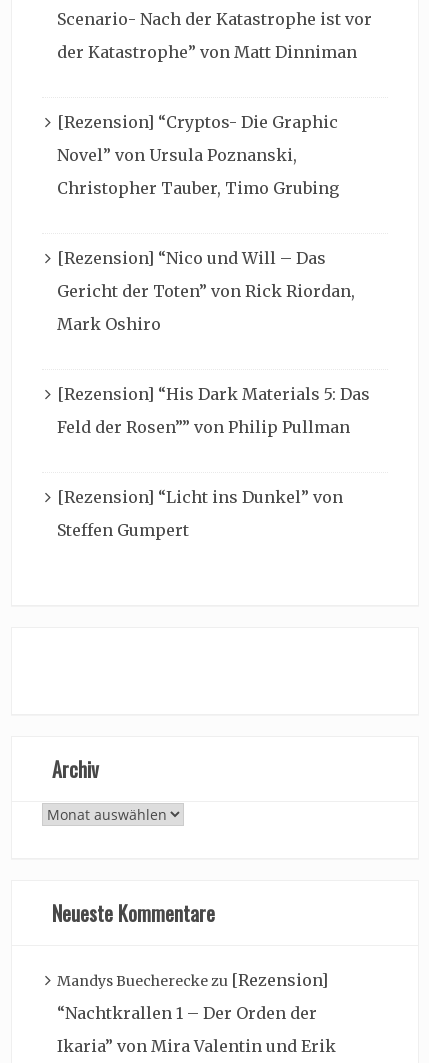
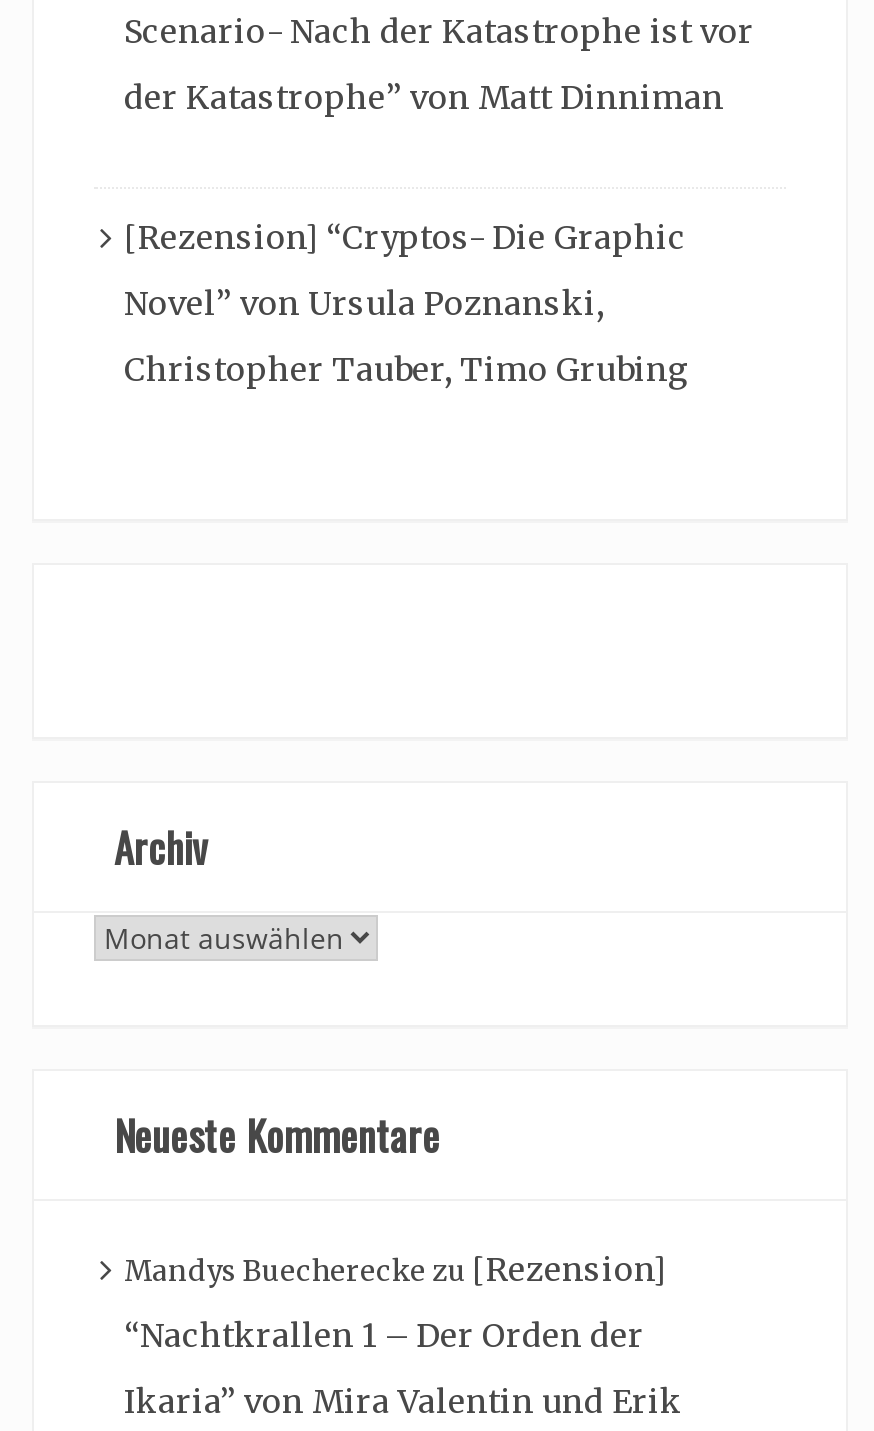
- [Rezension] “Nico und Will – Das
- Gericht der Toten” von Rick Riordan,
- Mark Oshiro
- [Rezension] “His Dark Materials 5: Das
- Feld der Rosen”” von Philip Pullman
- [Rezension] “Licht ins Dunkel” von
- Steffen Gumpert
